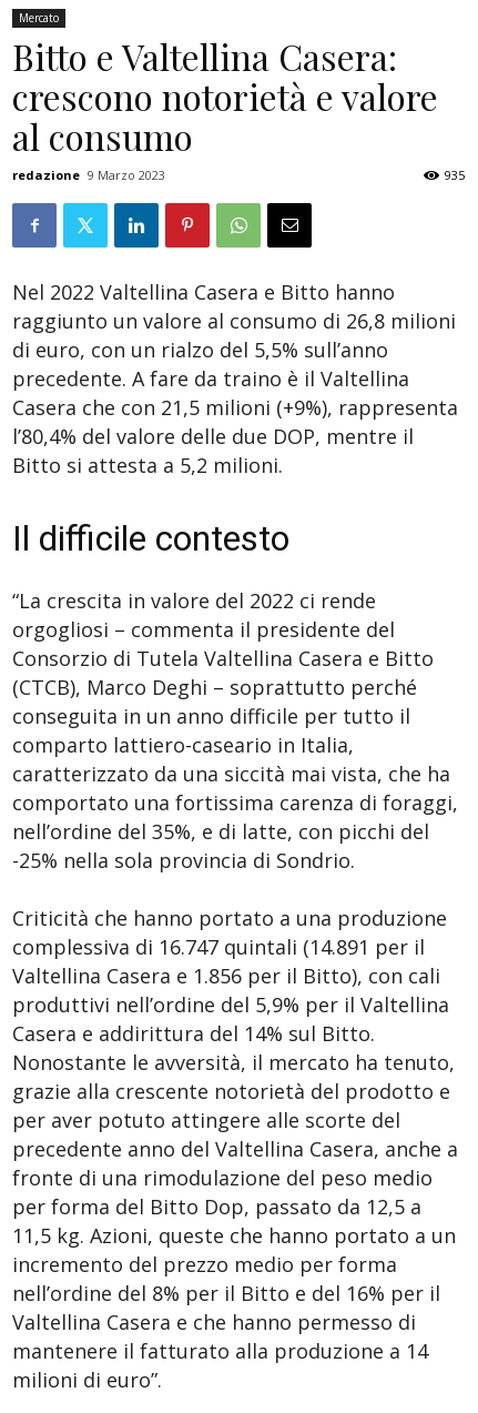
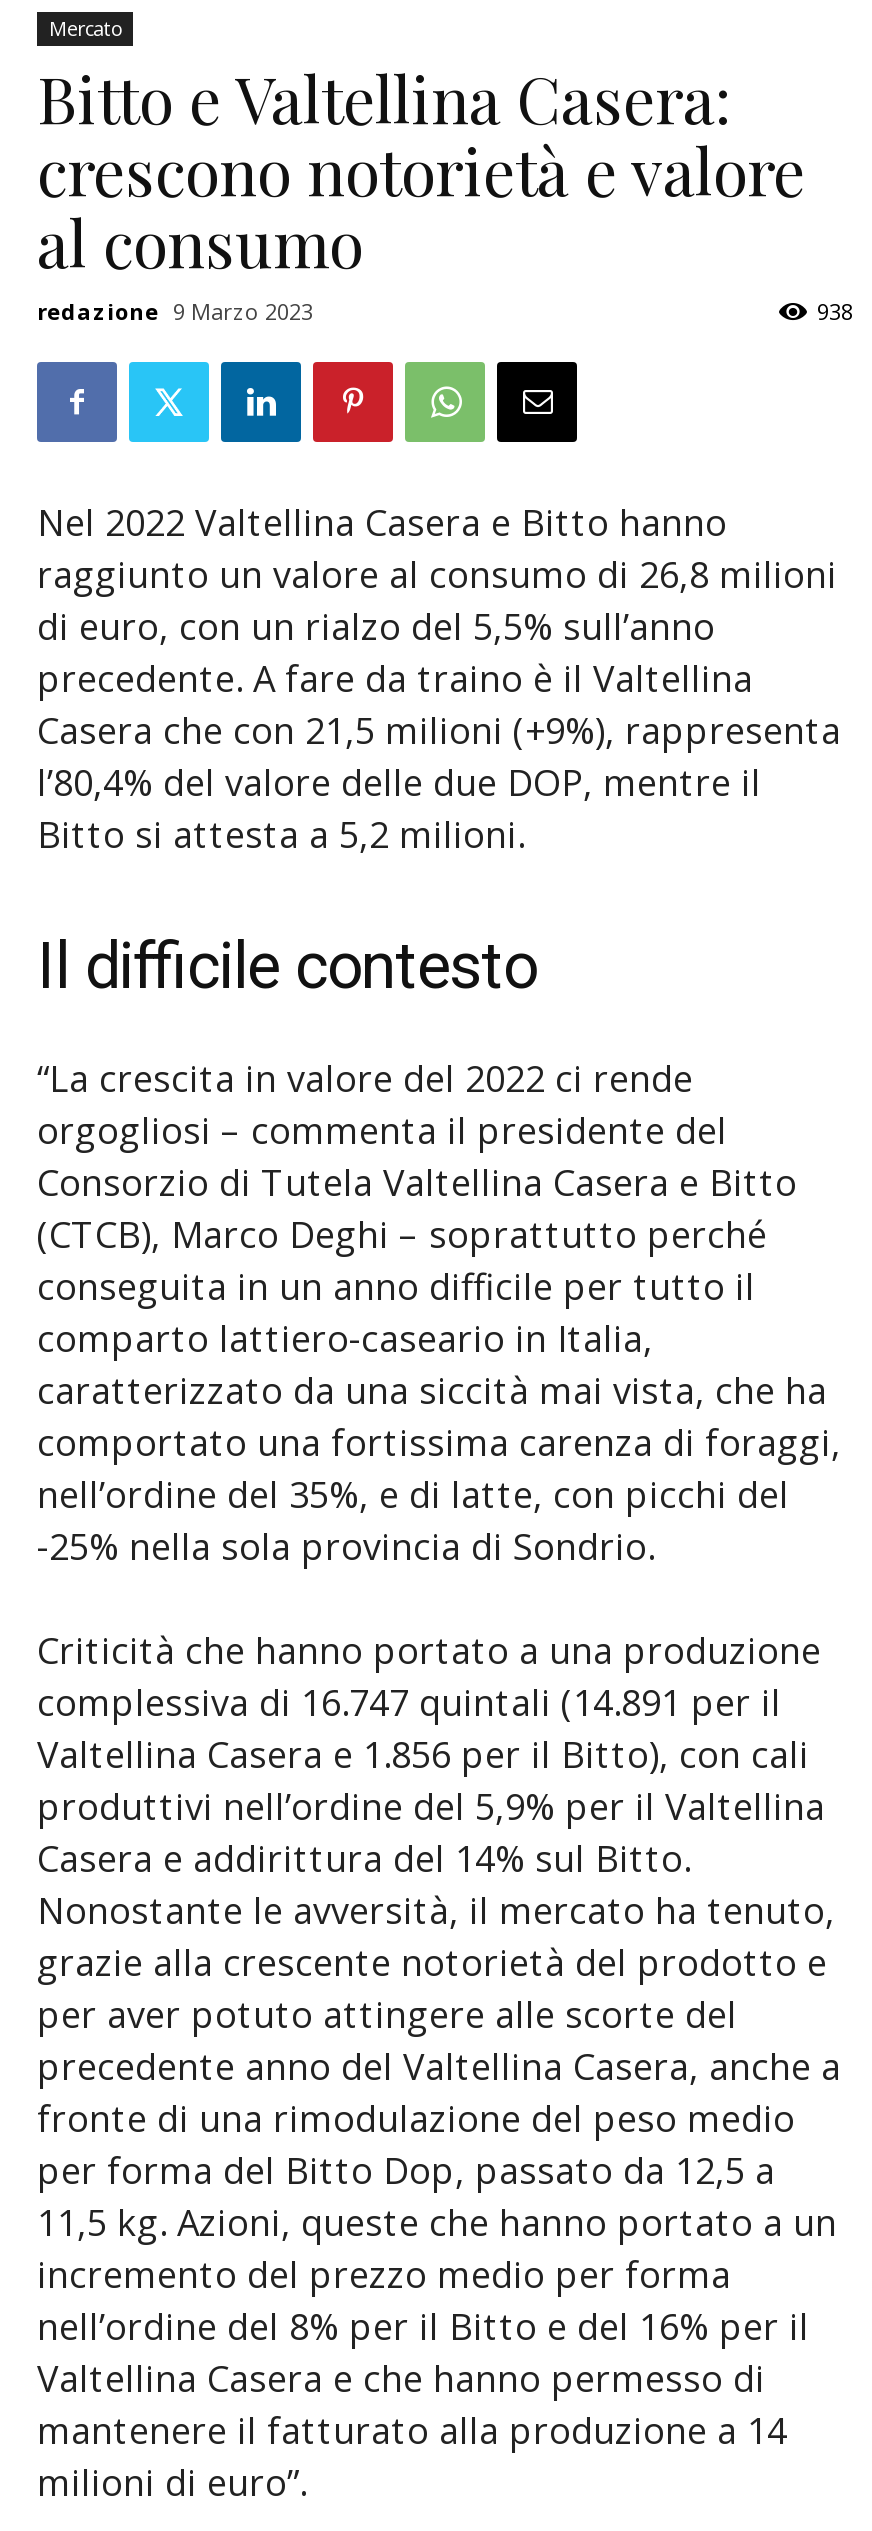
- 935
+ 938
